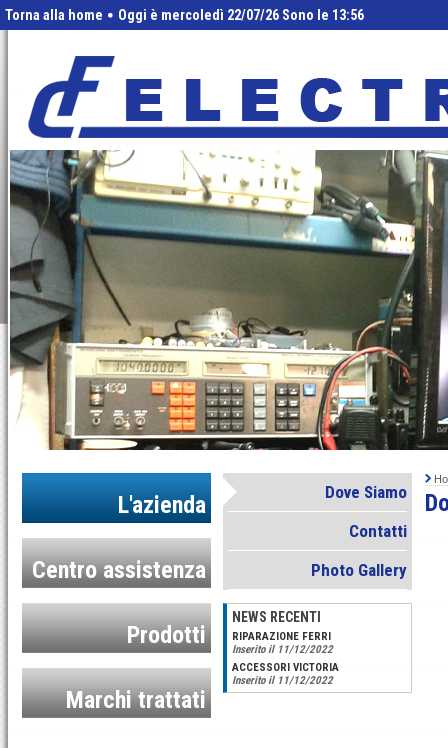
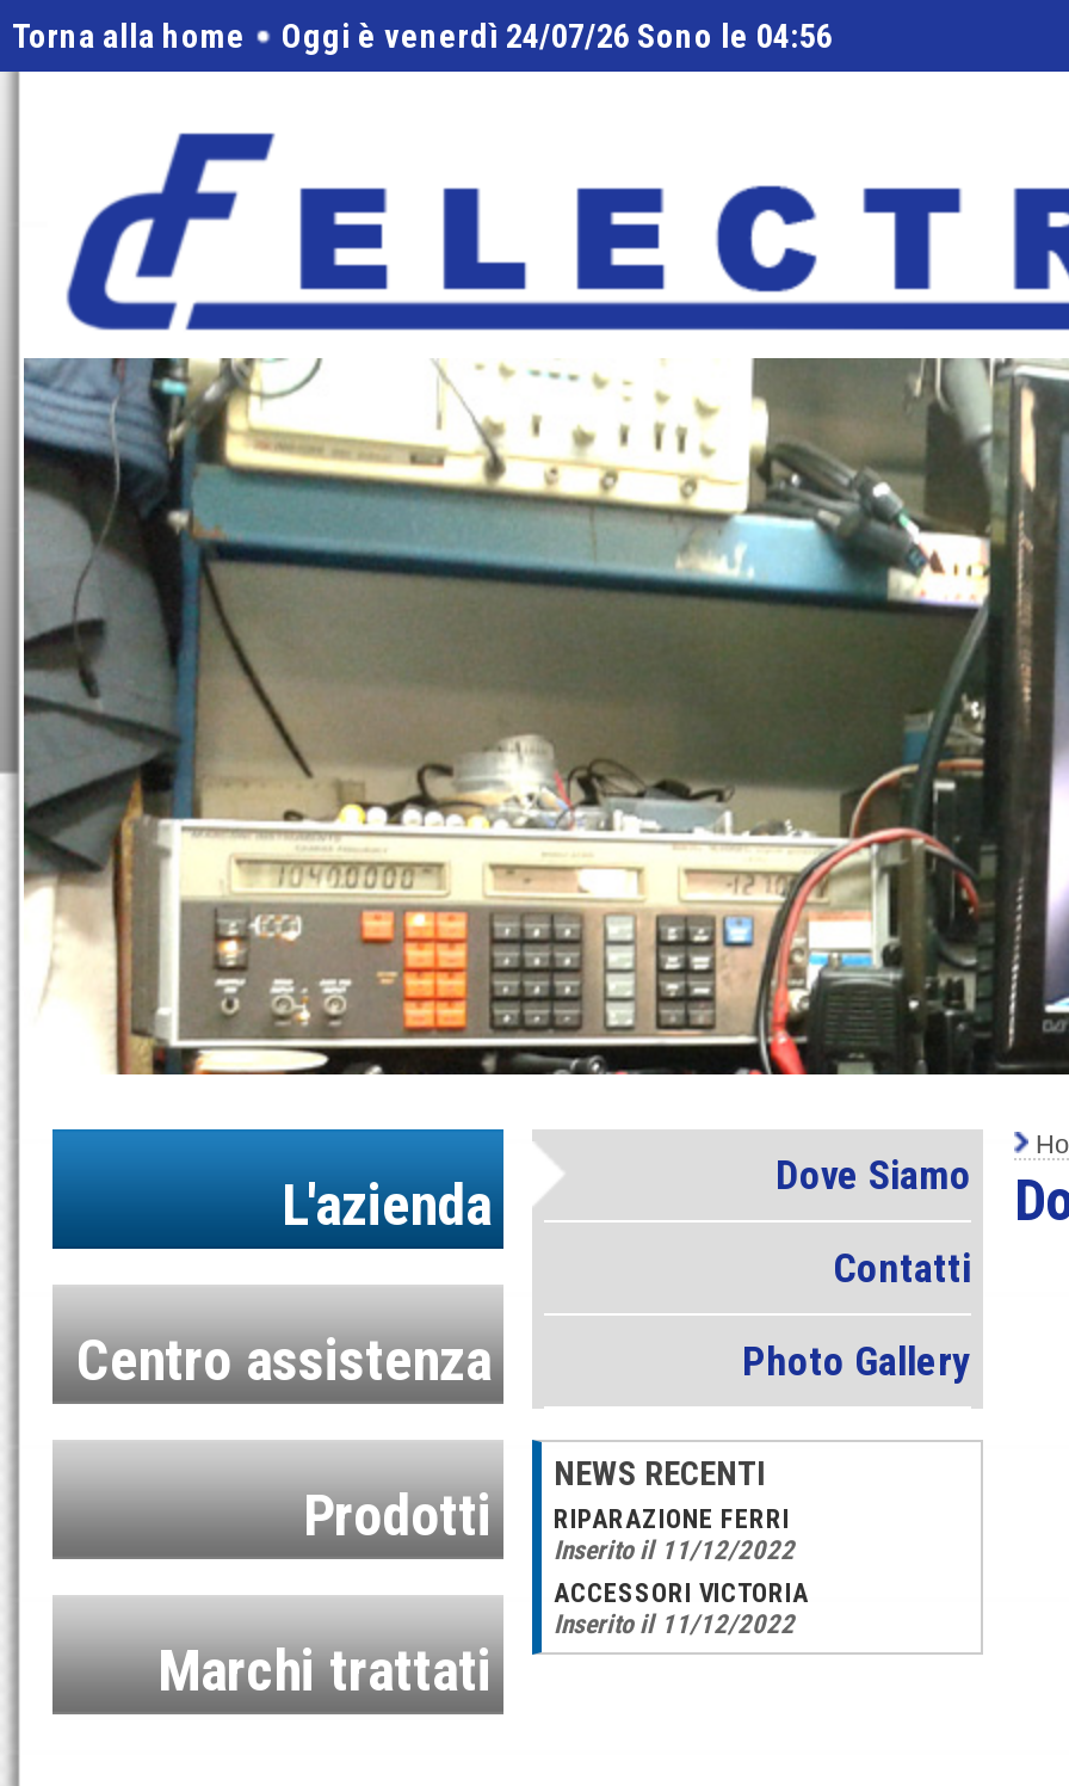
- Oggi è mercoledì 22/07/26 Sono le 13:56
+ Oggi è venerdì 24/07/26 Sono le 04:56
